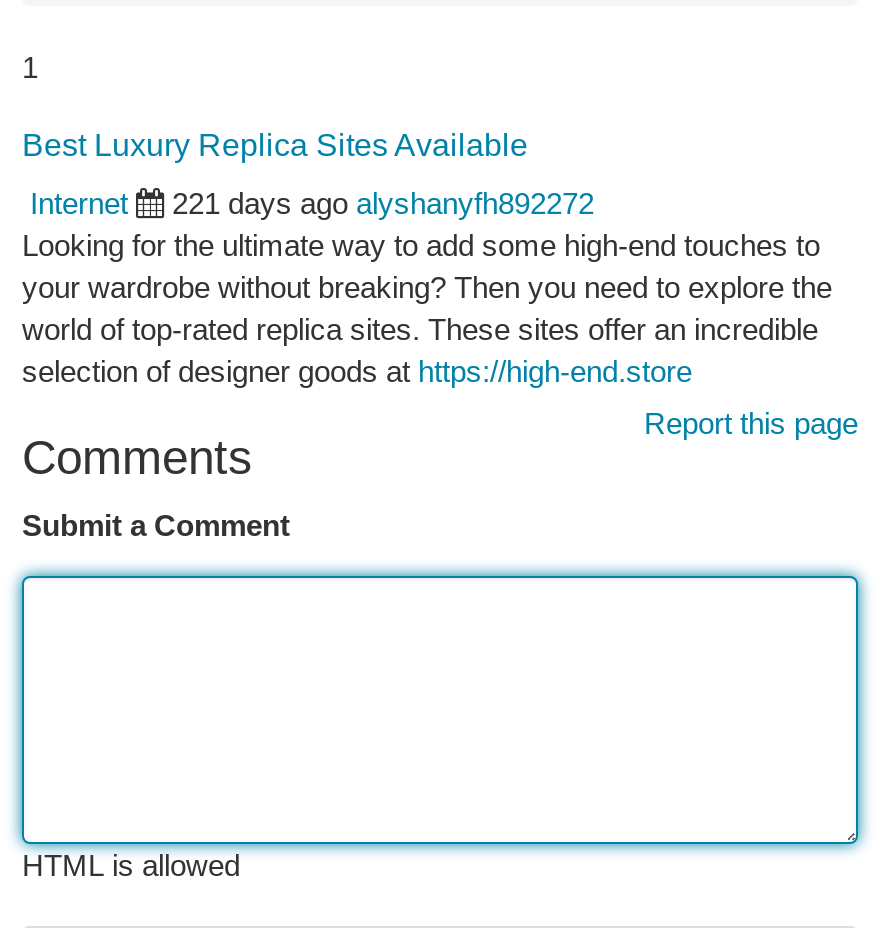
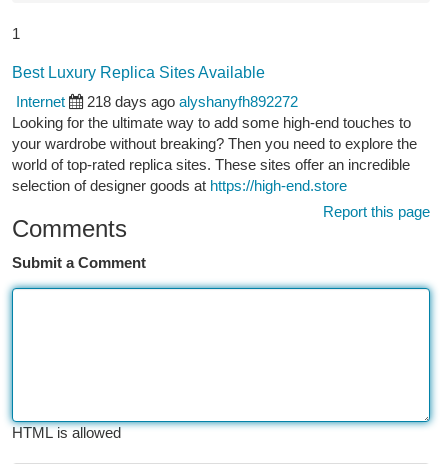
- 221 days ago alyshanyfh892272
+ 218 days ago alyshanyfh892272
